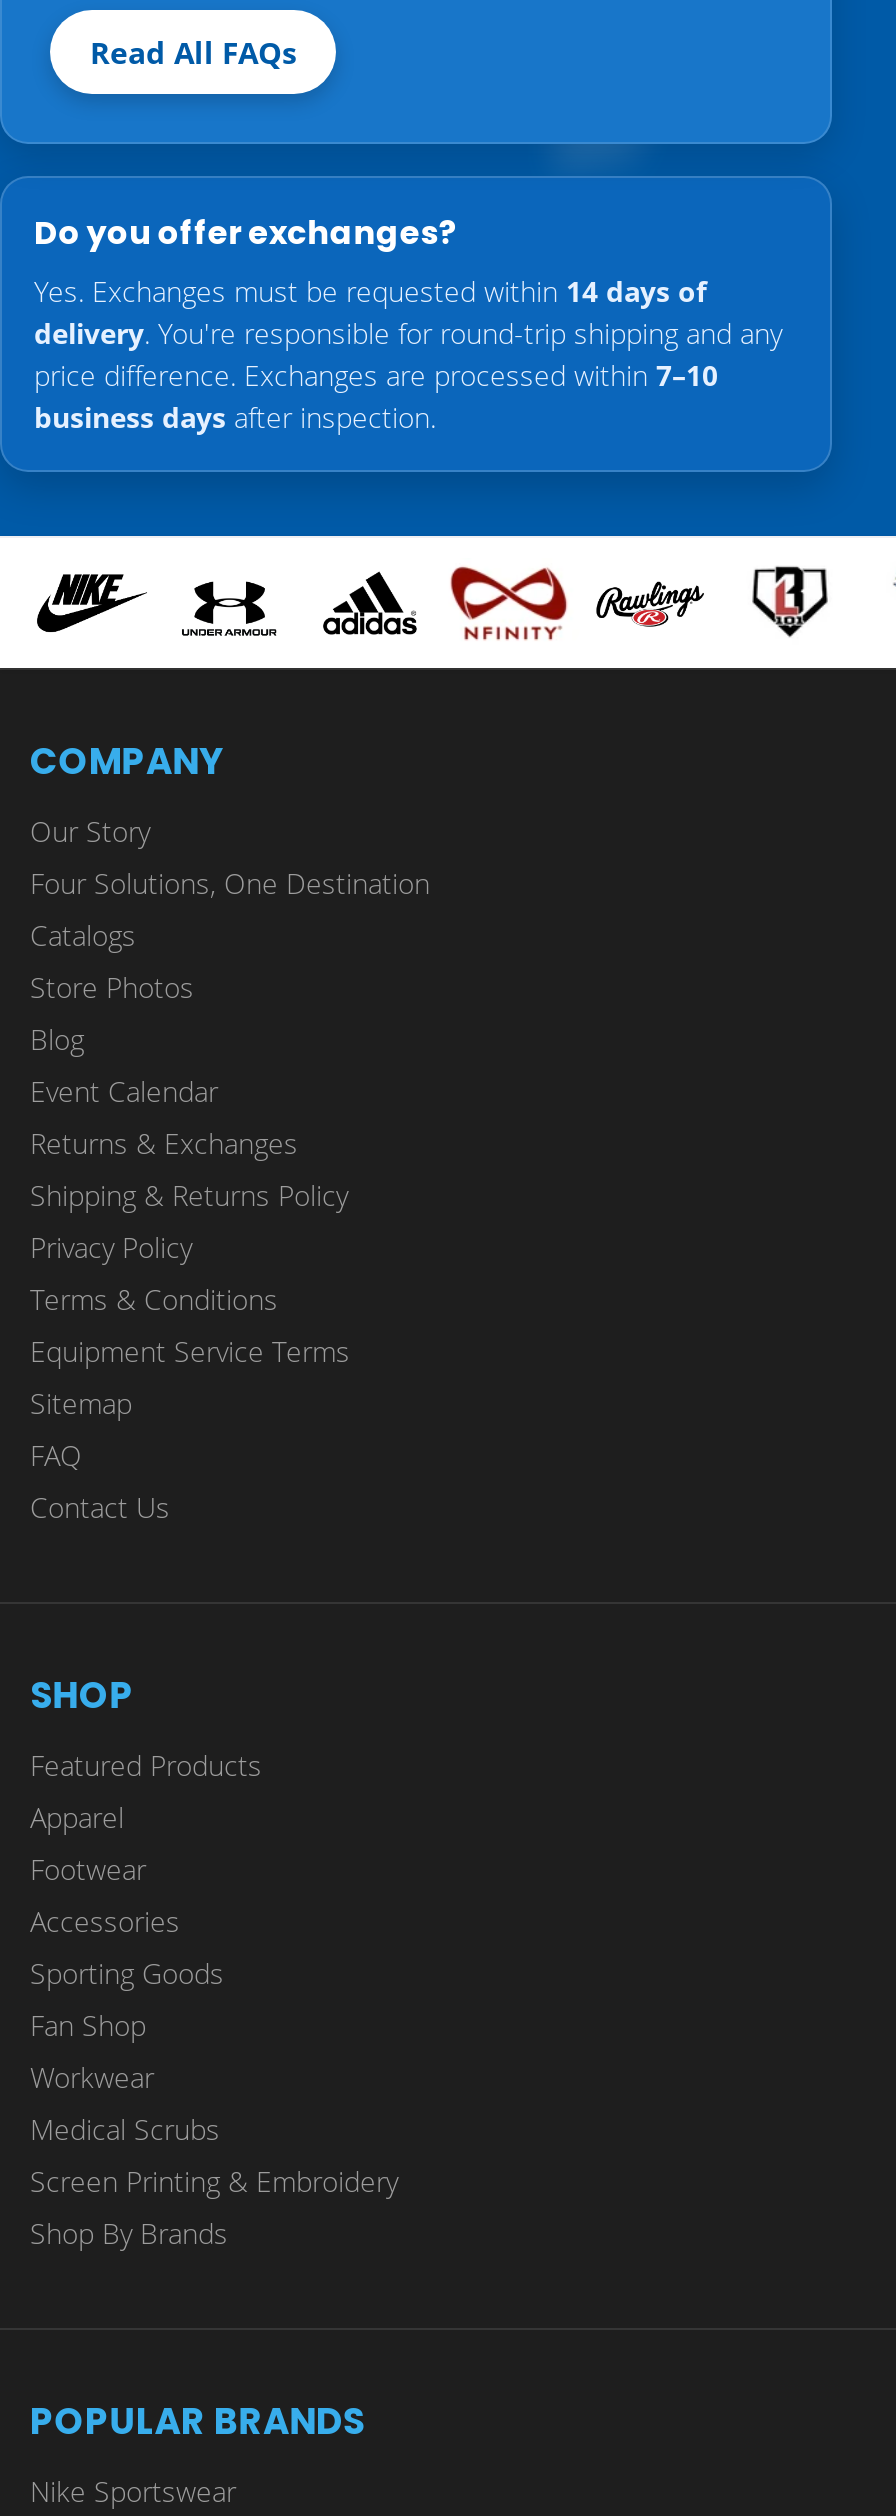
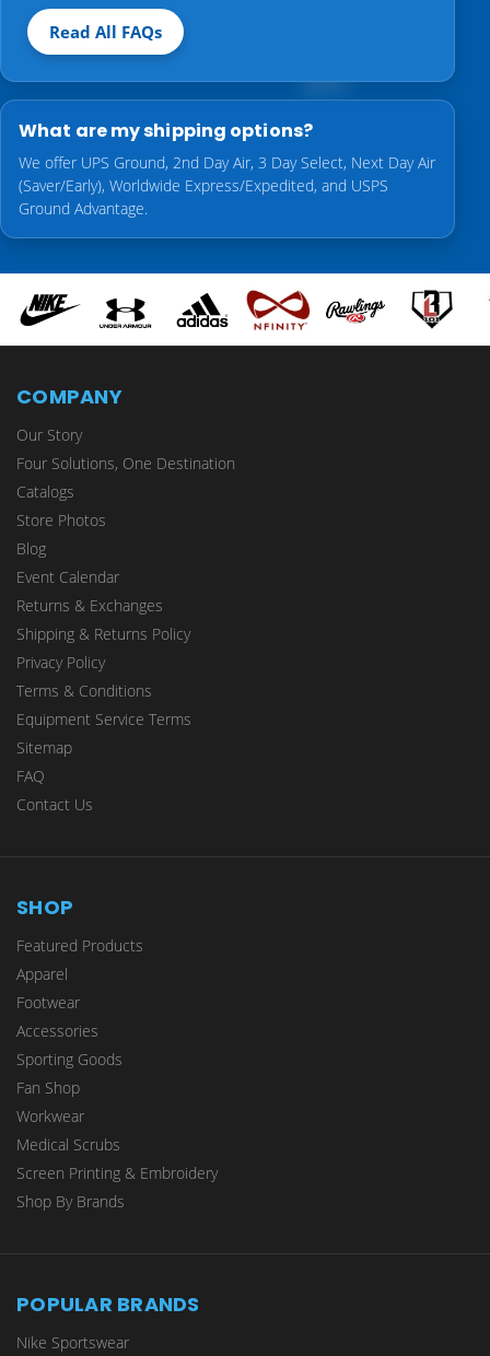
- Do you offer exchanges?
- Yes. Exchanges must be requested within 14 days of
- delivery. You're responsible for round-trip shipping and any
- price difference. Exchanges are processed within 7–10
- business days after inspection.
+ What are my shipping options?
+ We offer UPS Ground, 2nd Day Air, 3 Day Select, Next Day Air
+ (Saver/Early), Worldwide Express/Expedited, and USPS
+ Ground Advantage.
